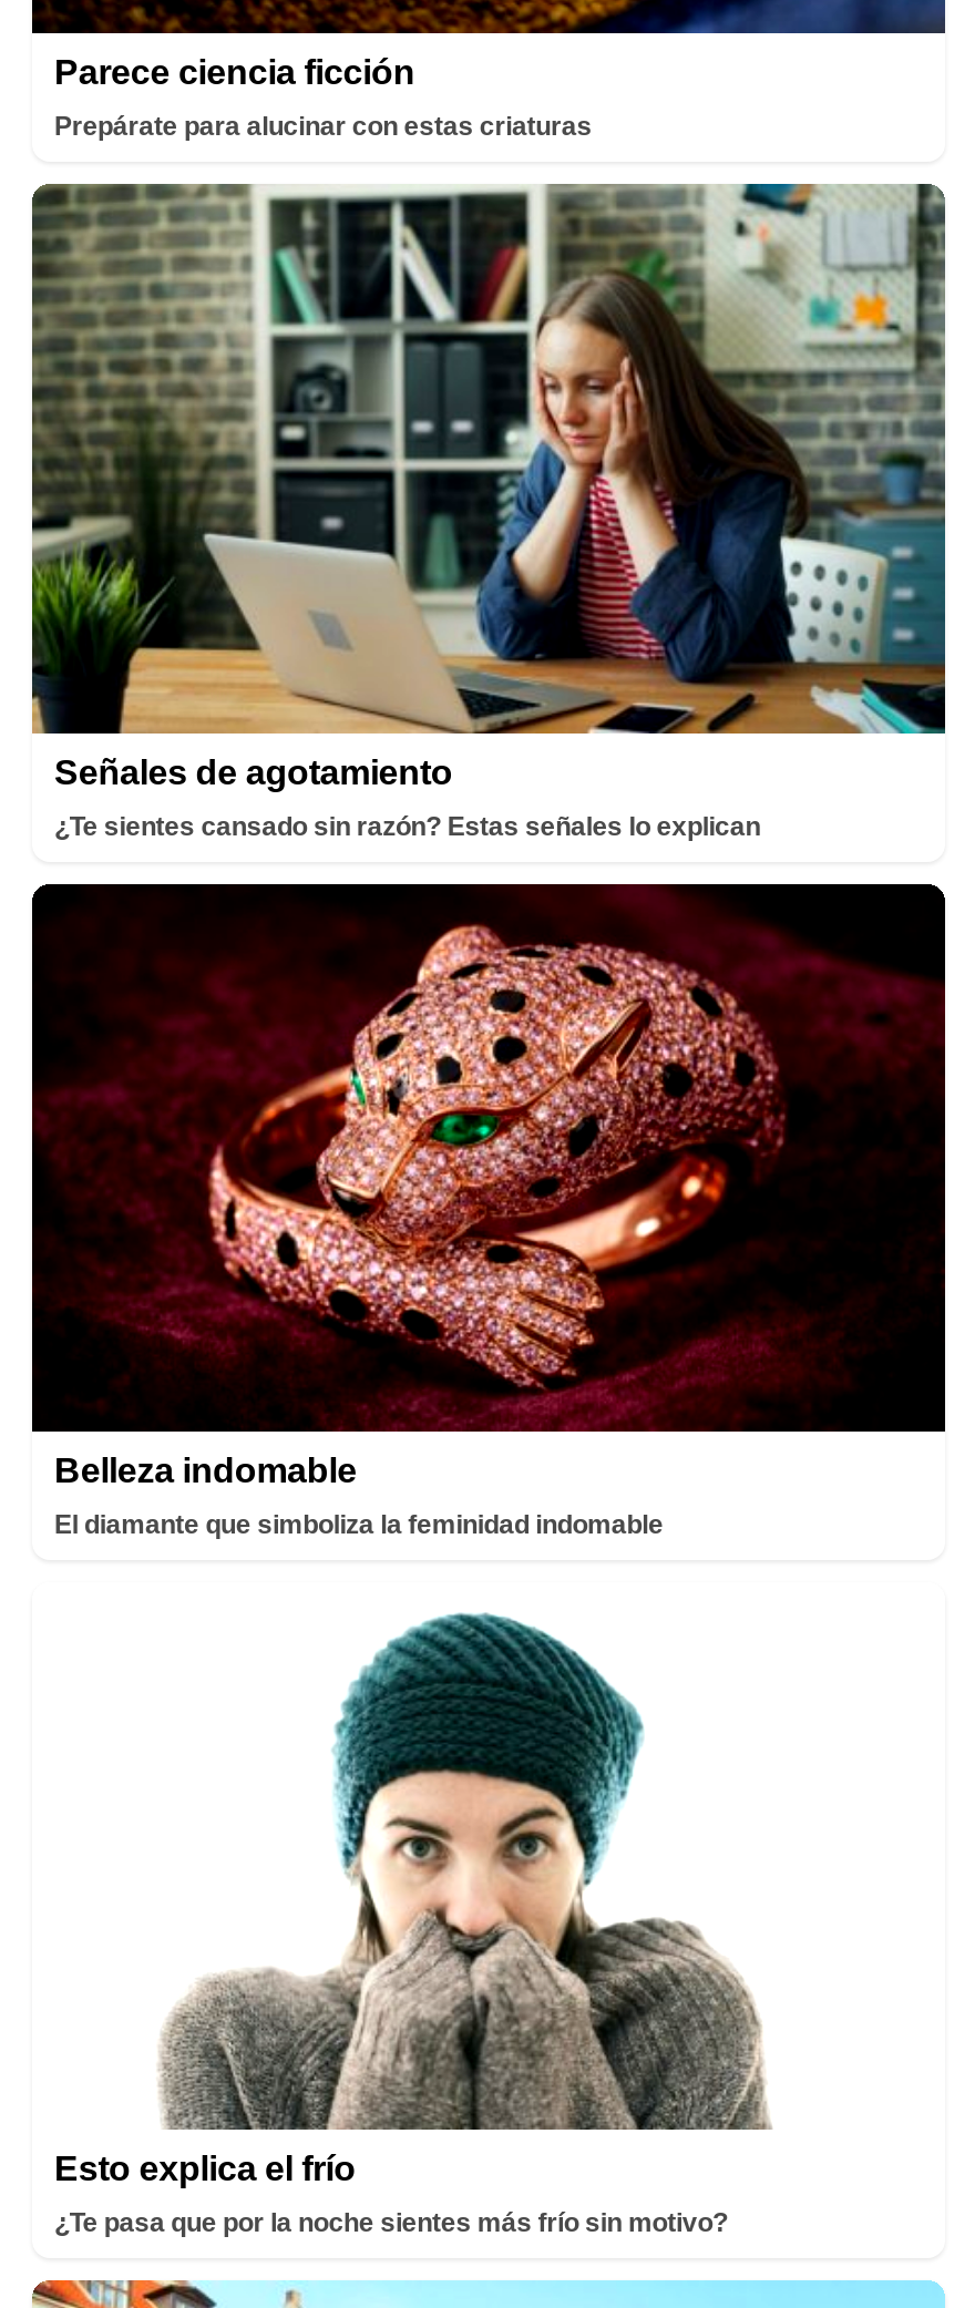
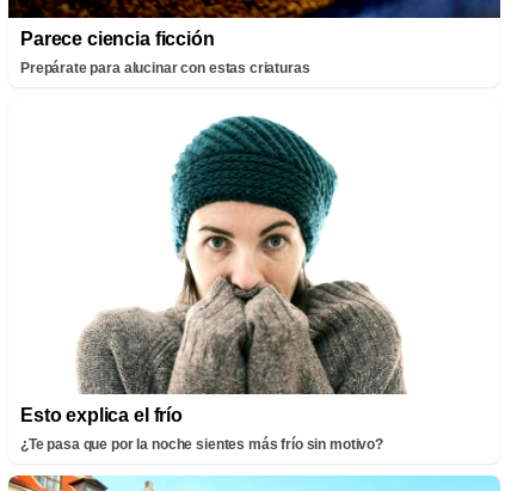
- [image]
- Señales de agotamiento
- ¿Te sientes cansado sin razón? Estas señales lo explican

- [image]
- Belleza indomable
- El diamante que simboliza la feminidad indomable
